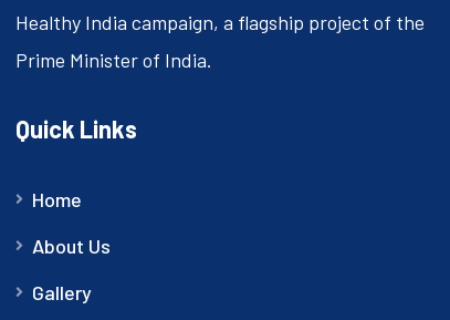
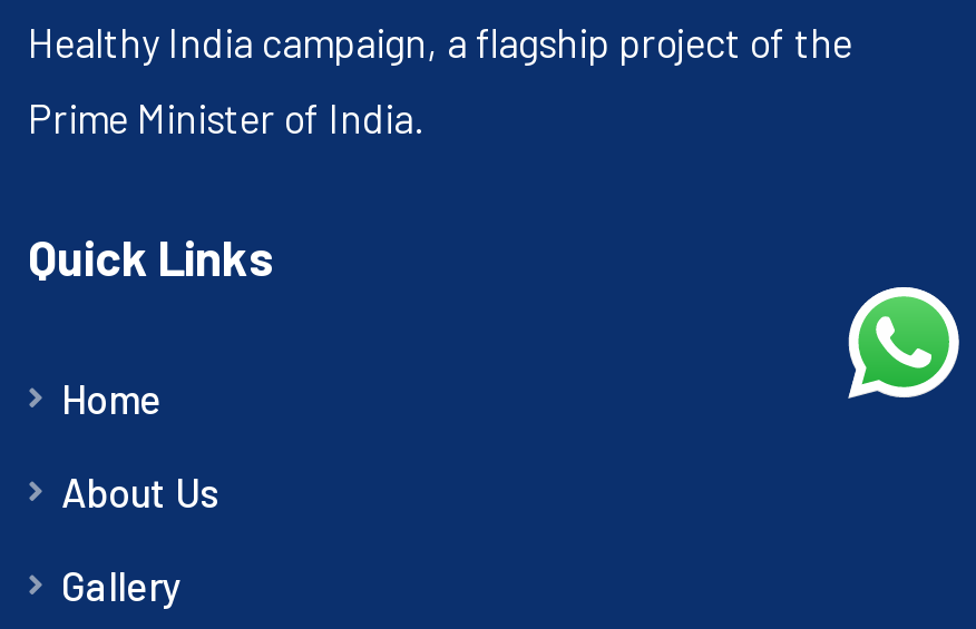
+ [image]
